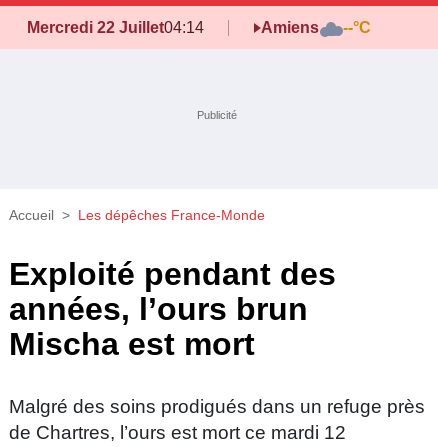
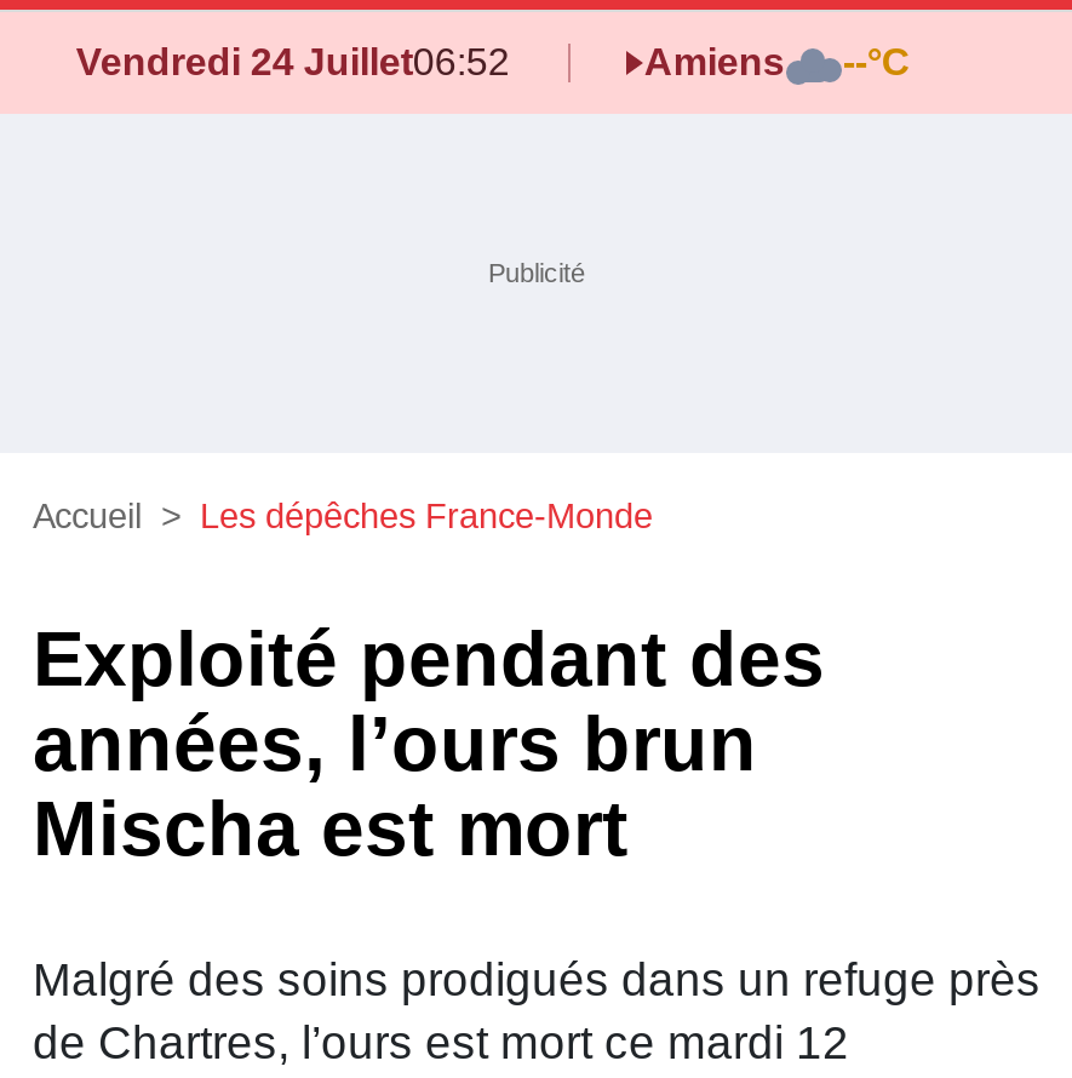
- Mercredi 22 Juillet04:14
+ Vendredi 24 Juillet06:52
